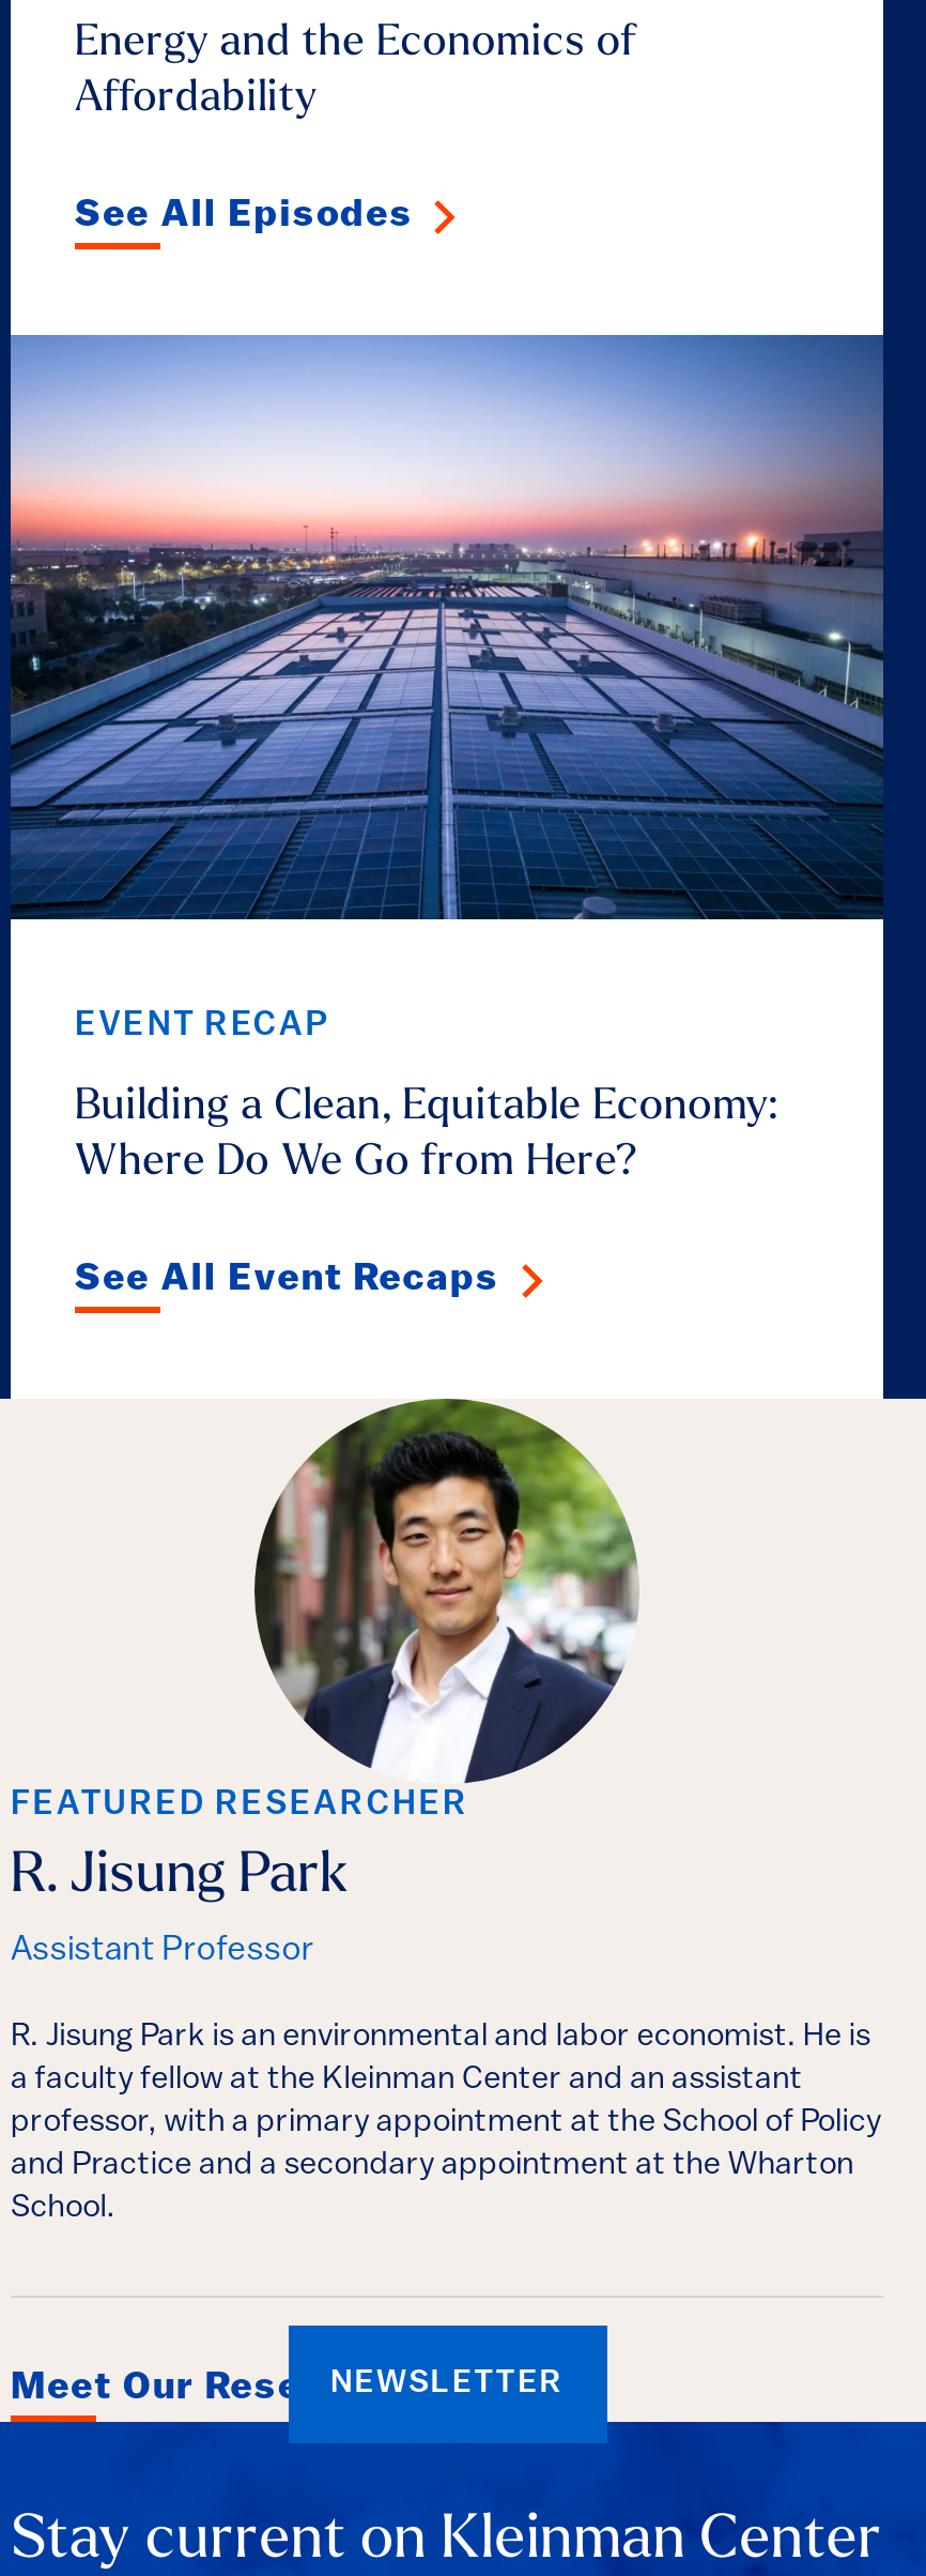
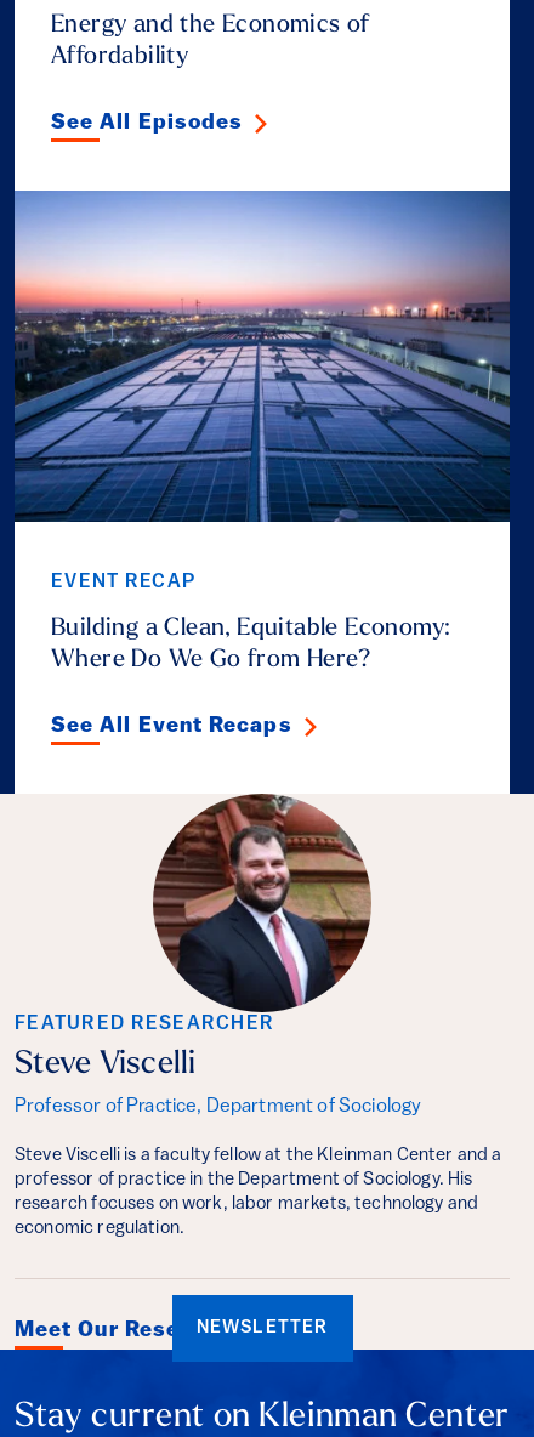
- [image]
- R. Jisung Park
+ [image]
+ Steve Viscelli

- Assistant Professor
+ Professor of Practice, Department of Sociology

- R. Jisung Park is an environmental and labor economist. He is
- a faculty fellow at the Kleinman Center and an assistant
- professor, with a primary appointment at the School of Policy
- and Practice and a secondary appointment at the Wharton
- School.
+ Steve Viscelli is a faculty fellow at the Kleinman Center and a
+ professor of practice in the Department of Sociology. His
+ research focuses on work, labor markets, technology and
+ economic regulation.
